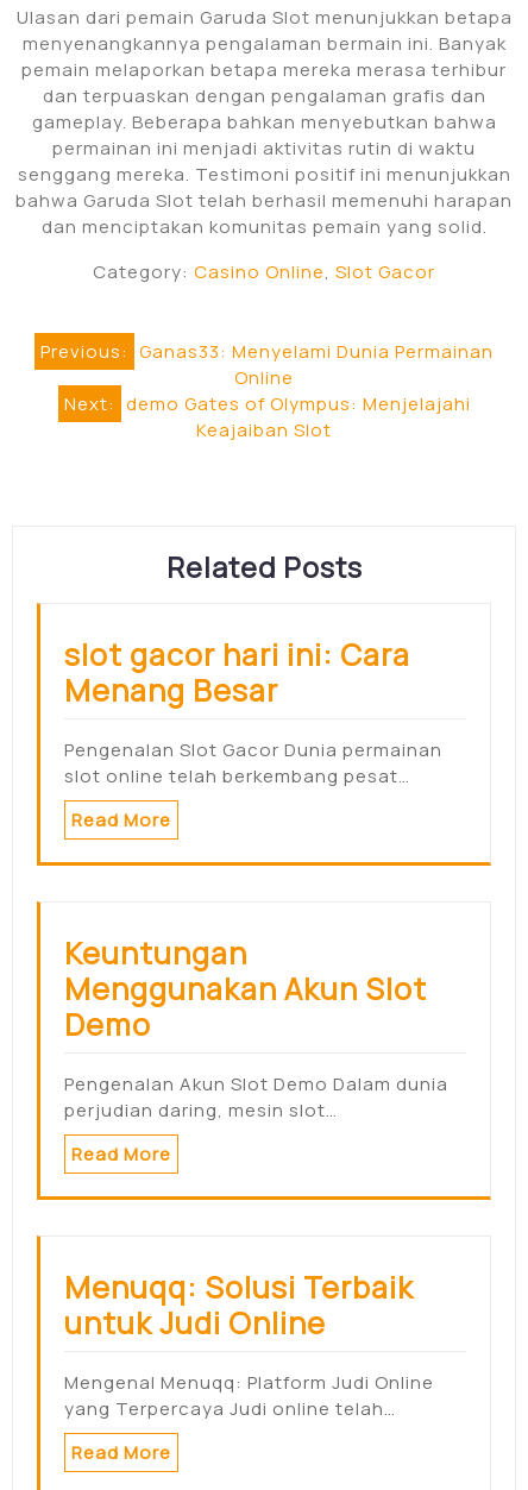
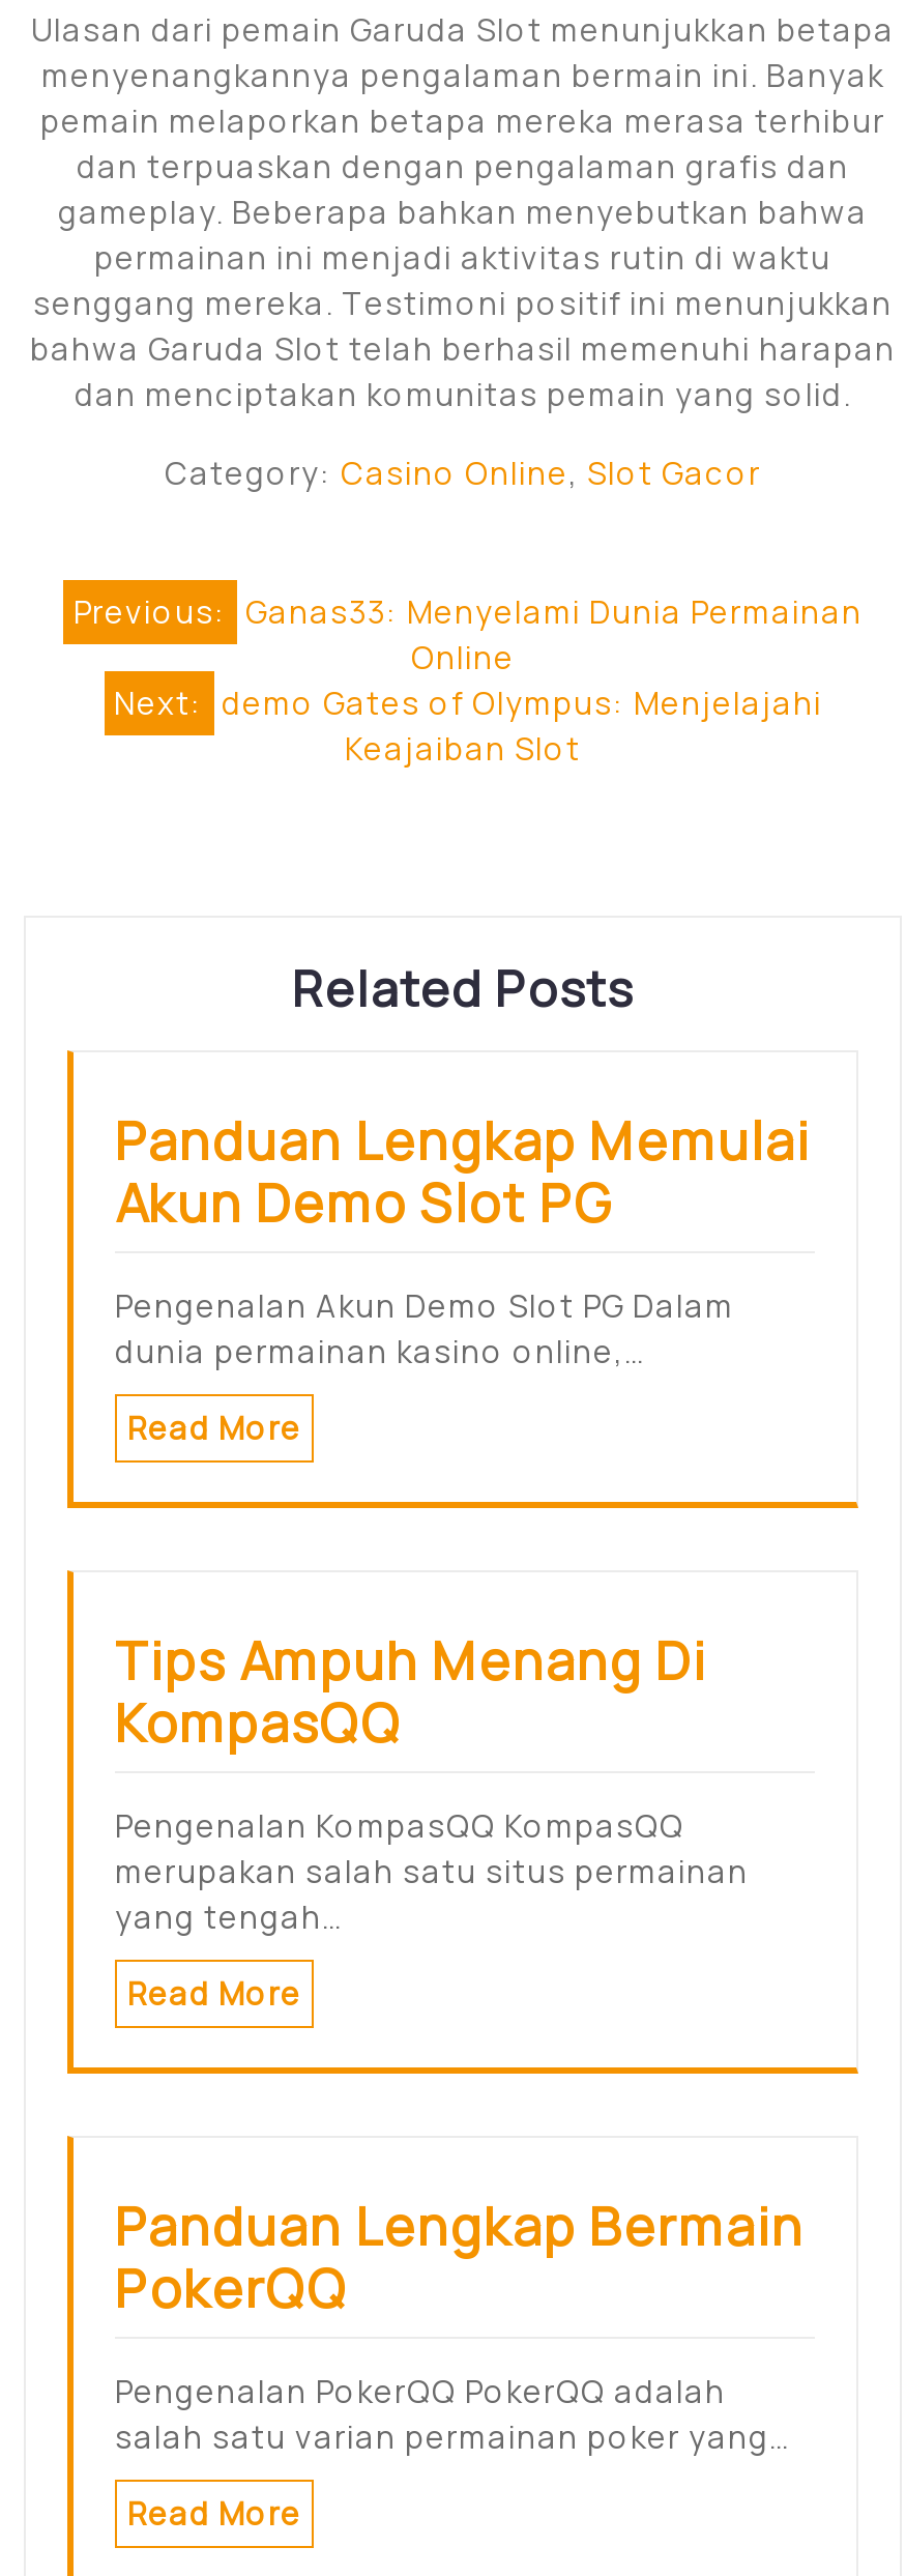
- slot gacor hari ini: Cara
- Menang Besar
+ Panduan Lengkap Memulai
+ Akun Demo Slot PG

- Pengenalan Slot Gacor Dunia permainan
- slot online telah berkembang pesat…
+ Pengenalan Akun Demo Slot PG Dalam
+ dunia permainan kasino online,…

- Keuntungan
- Menggunakan Akun Slot
- Demo
+ Tips Ampuh Menang Di
+ KompasQQ

- Pengenalan Akun Slot Demo Dalam dunia
- perjudian daring, mesin slot…
+ Pengenalan KompasQQ KompasQQ
+ merupakan salah satu situs permainan
+ yang tengah…

- Menuqq: Solusi Terbaik
- untuk Judi Online
+ Panduan Lengkap Bermain
+ PokerQQ

- Mengenal Menuqq: Platform Judi Online
- yang Terpercaya Judi online telah…
+ Pengenalan PokerQQ PokerQQ adalah
+ salah satu varian permainan poker yang…
